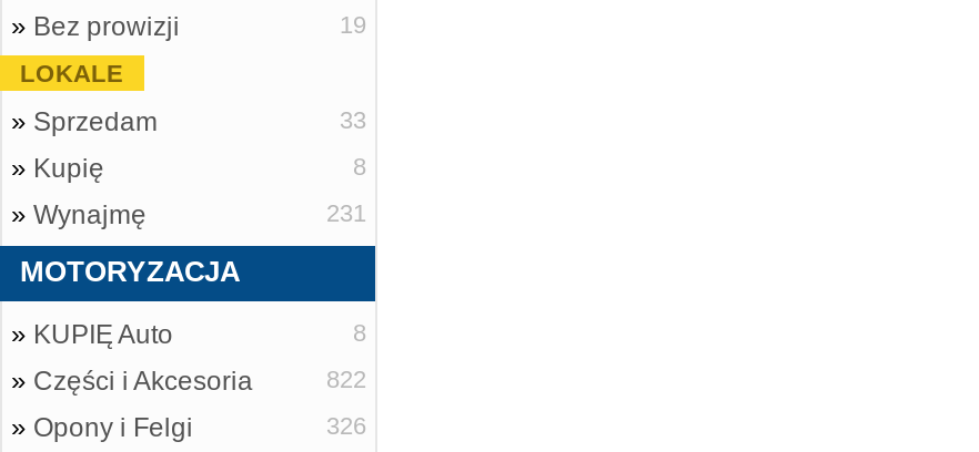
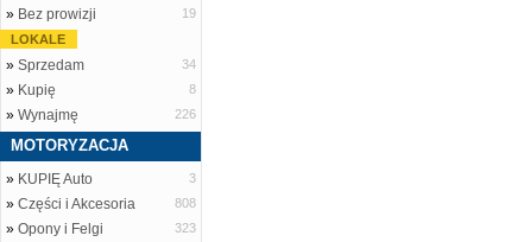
- 33
+ 34

- 231
+ 226

- 8
+ 3

- 822
+ 808

- 326
+ 323
